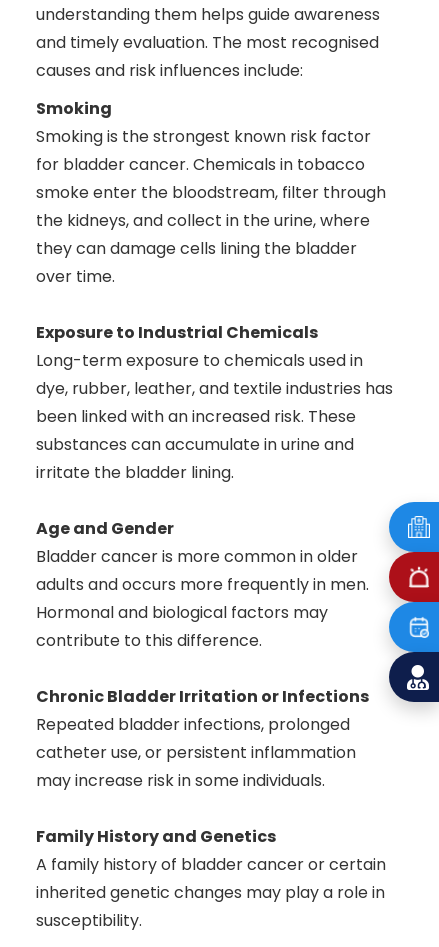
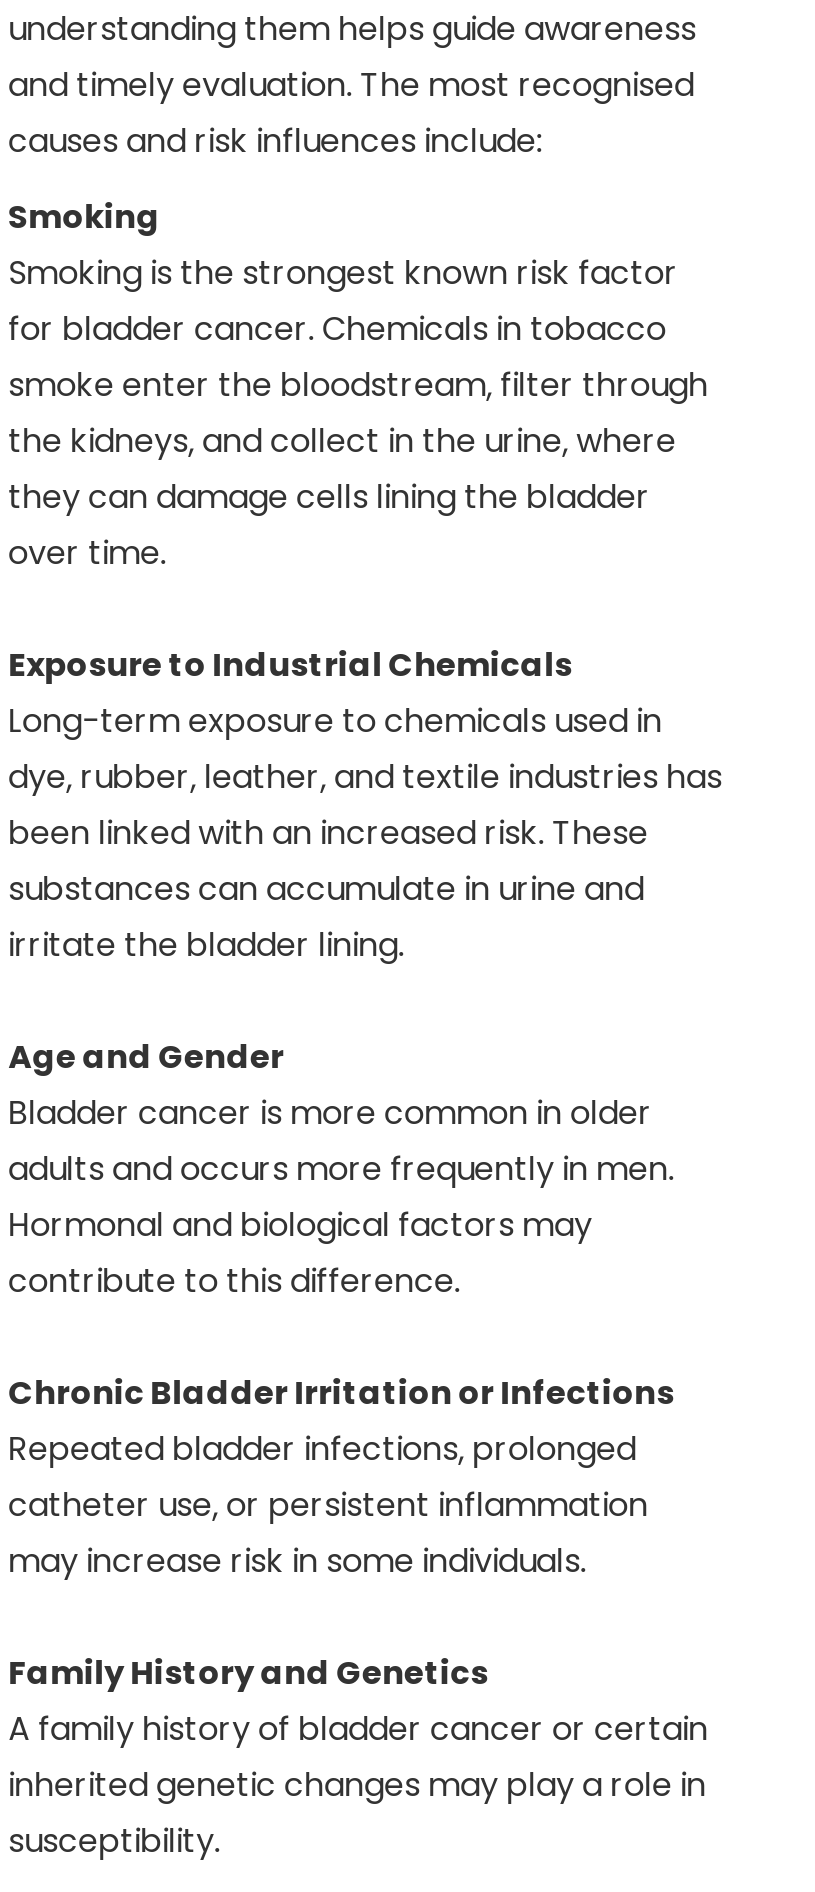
- [image]
